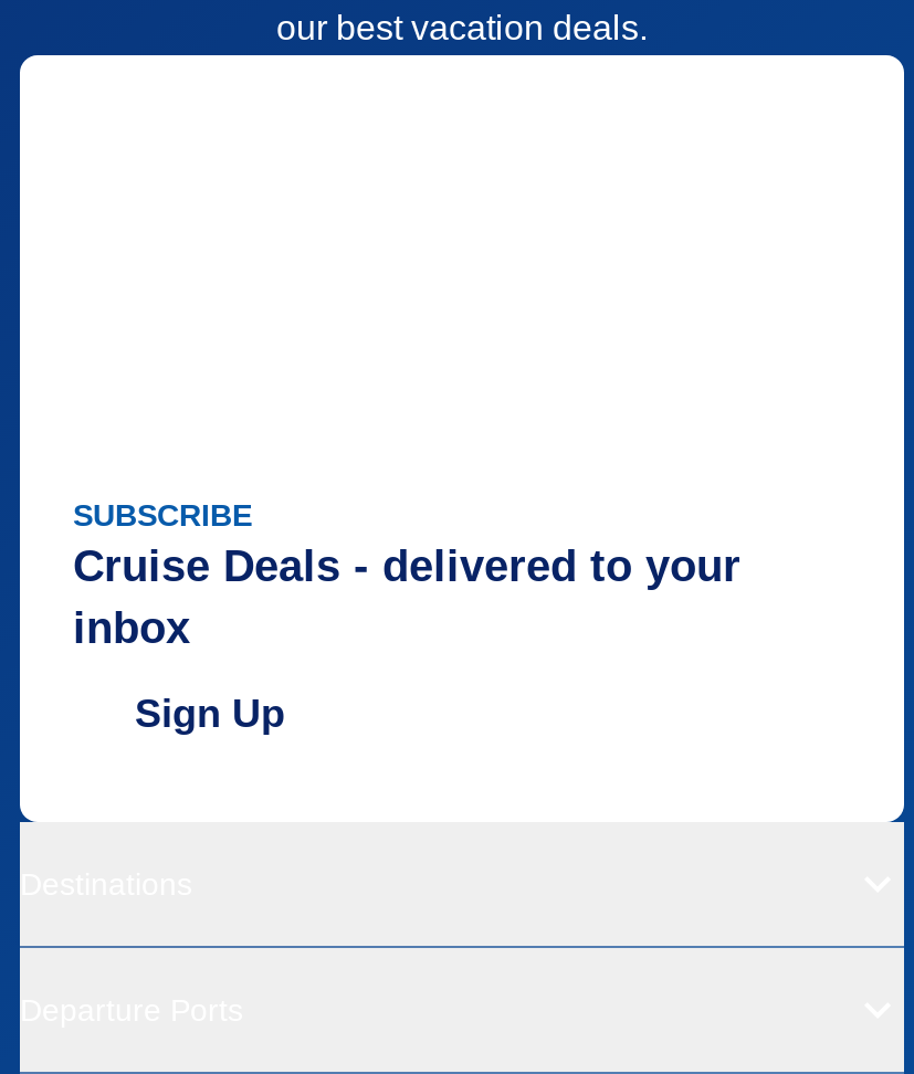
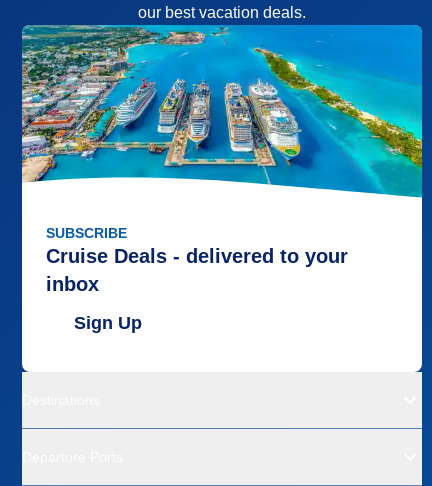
+ [image]
